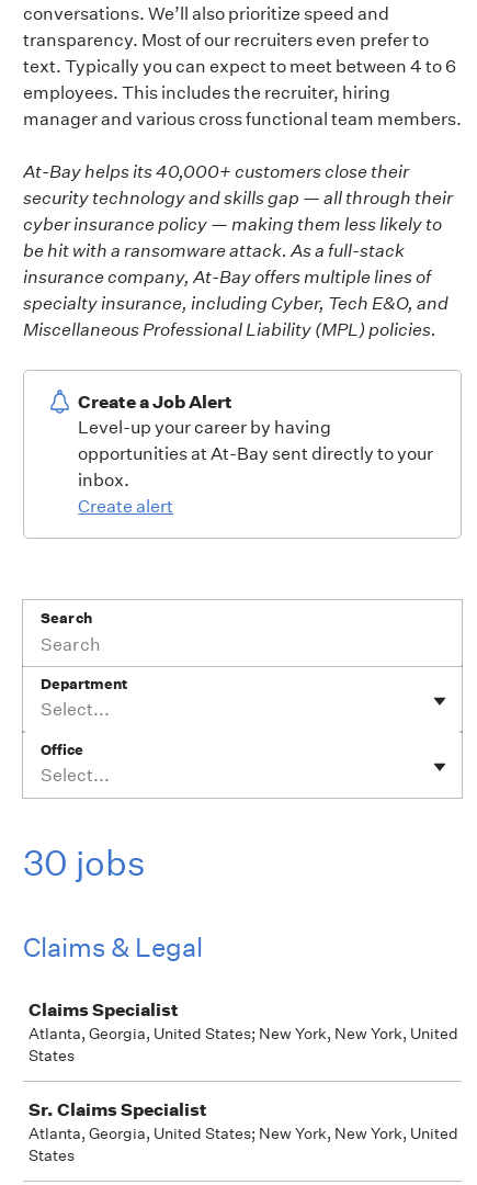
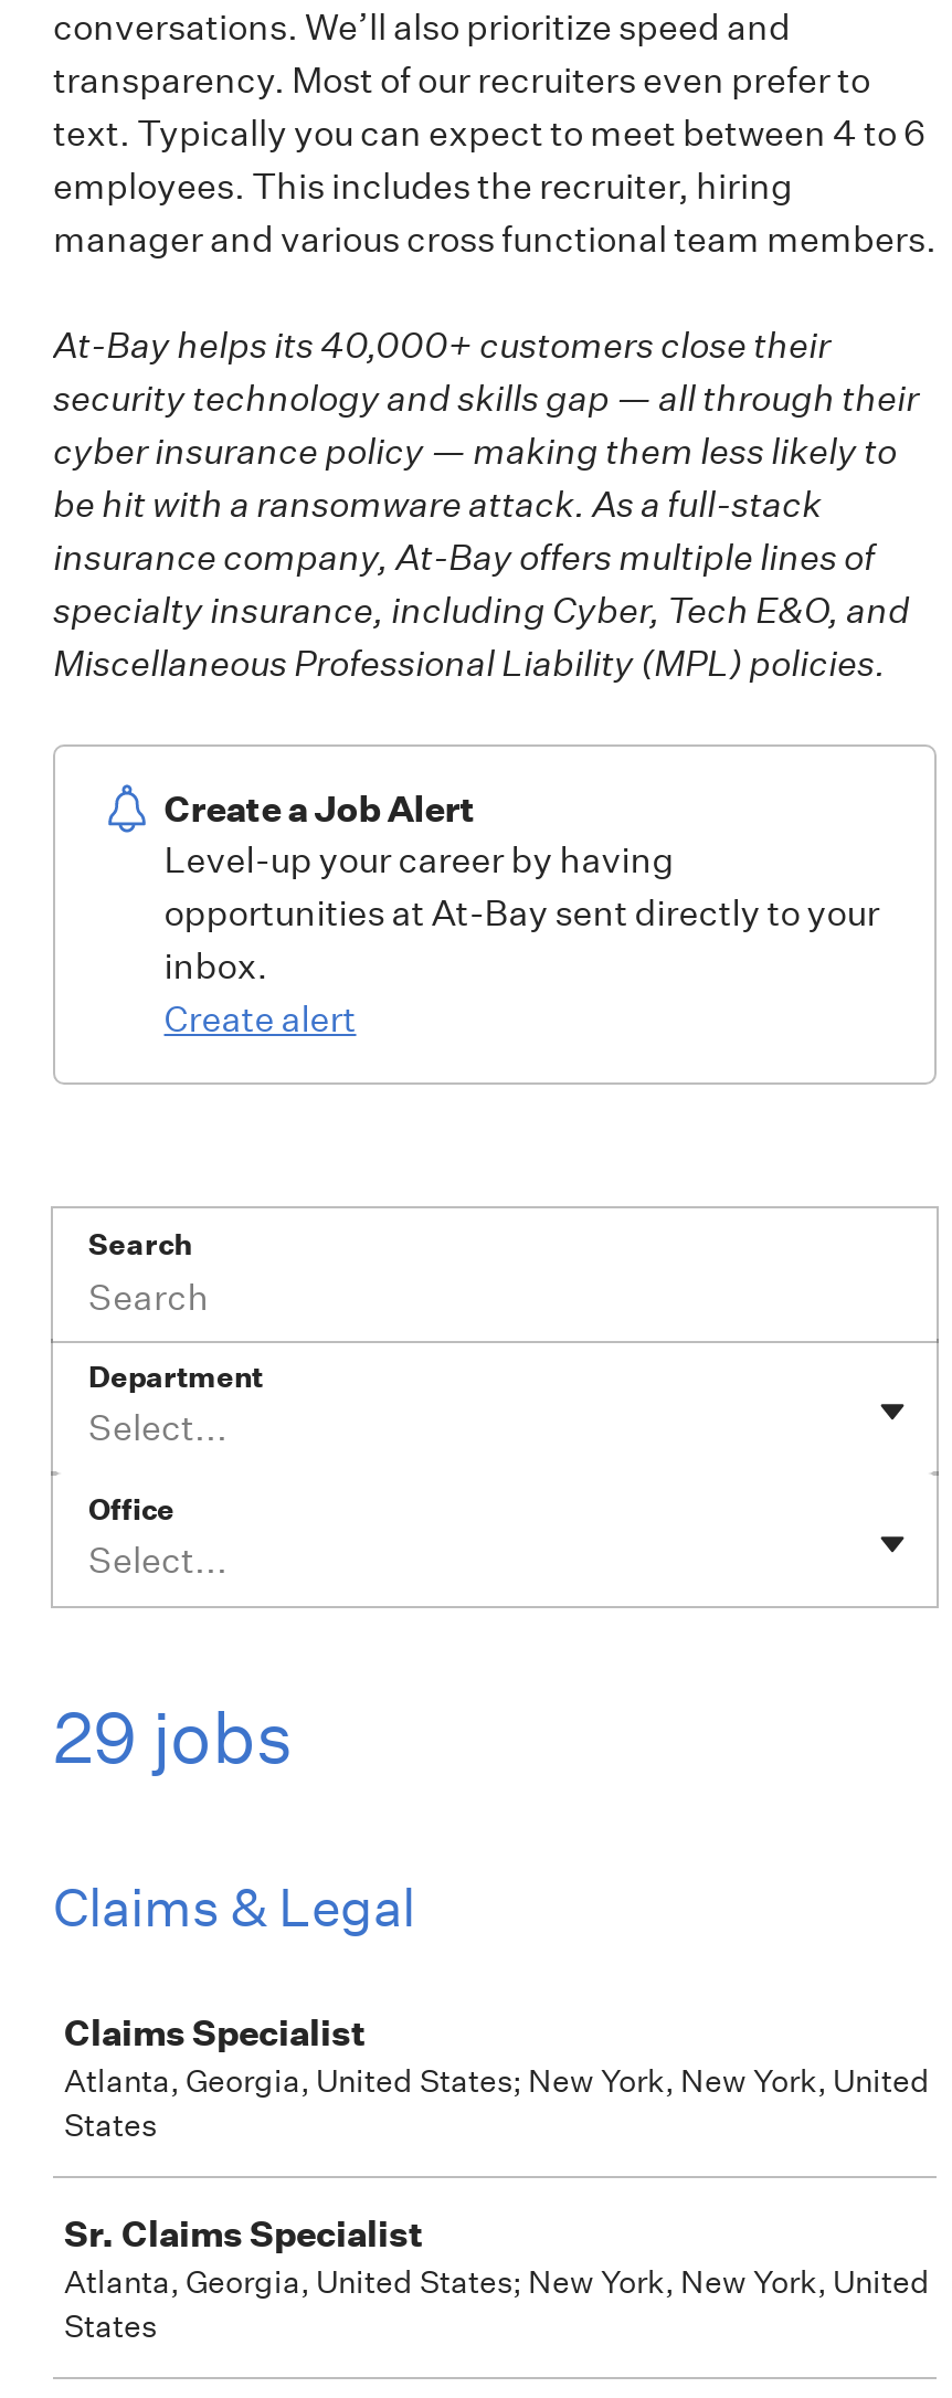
- 30 jobs
+ 29 jobs
